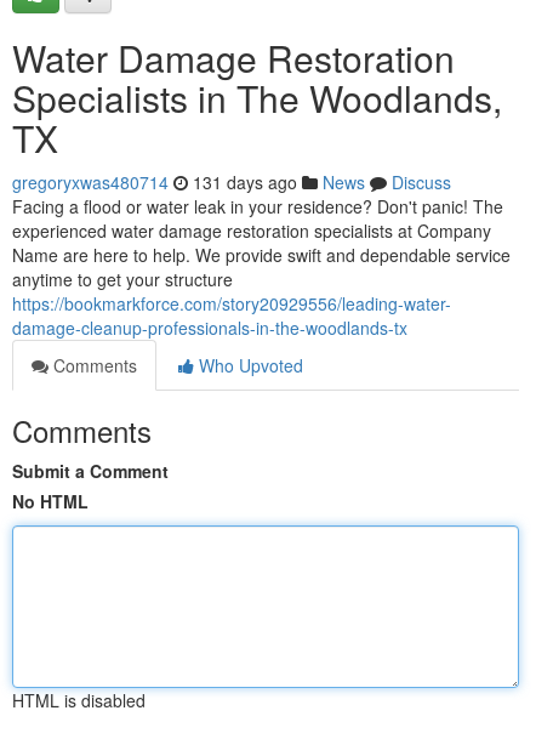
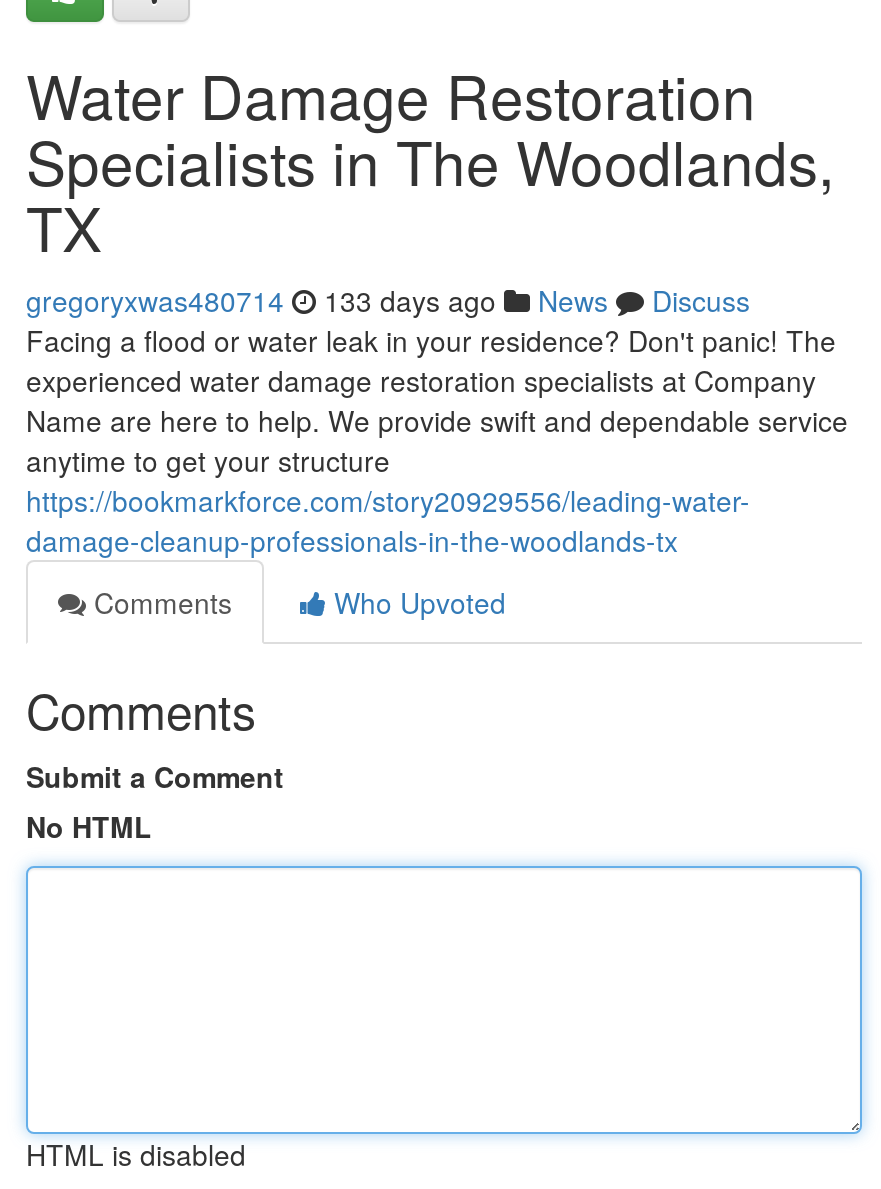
- gregoryxwas480714 131 days ago News Discuss
+ gregoryxwas480714 133 days ago News Discuss
